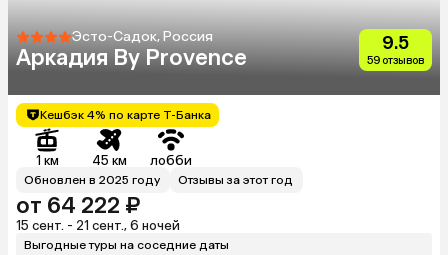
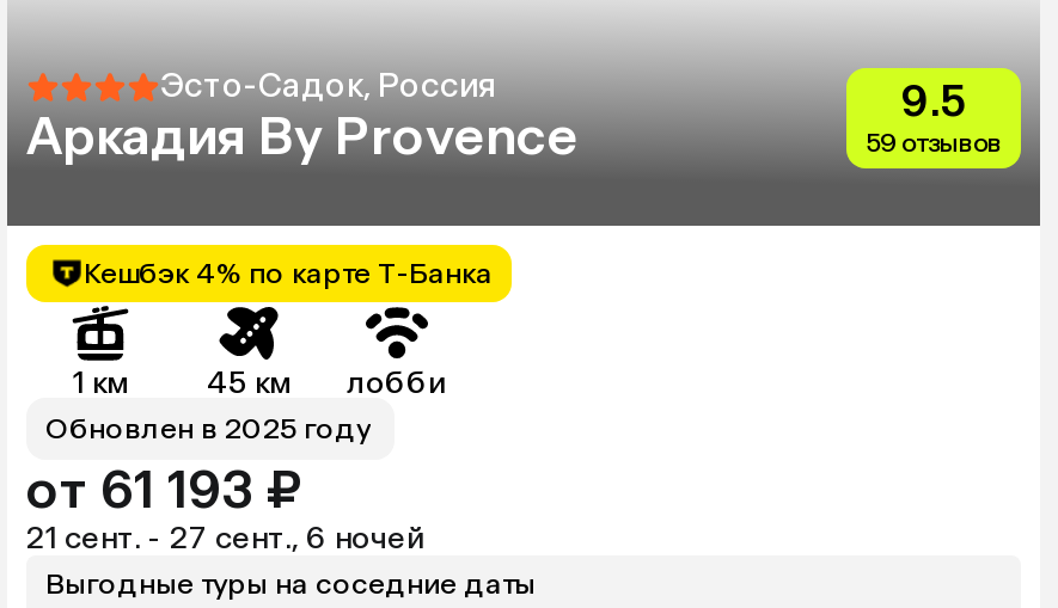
- Отзывы за этот год
- от 64 222 ₽
- 15 сент. - 21 сент., 6 ночей
+ от 61 193 ₽
+ 21 сент. - 27 сент., 6 ночей
